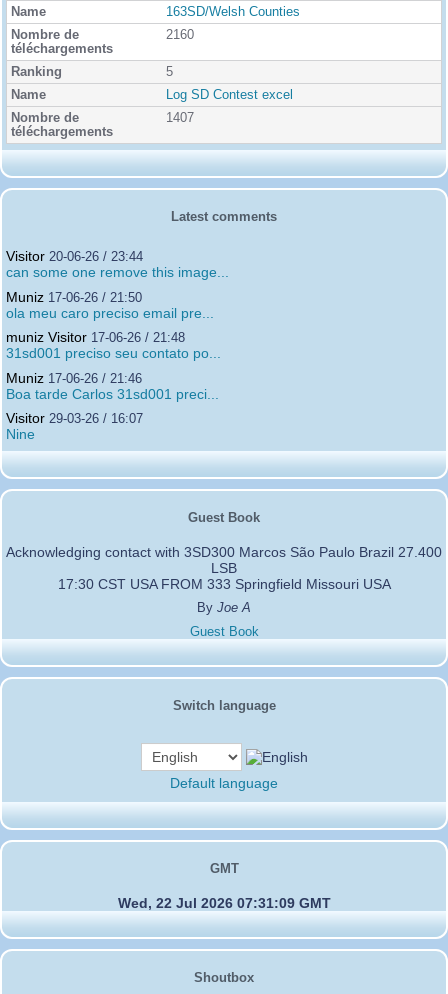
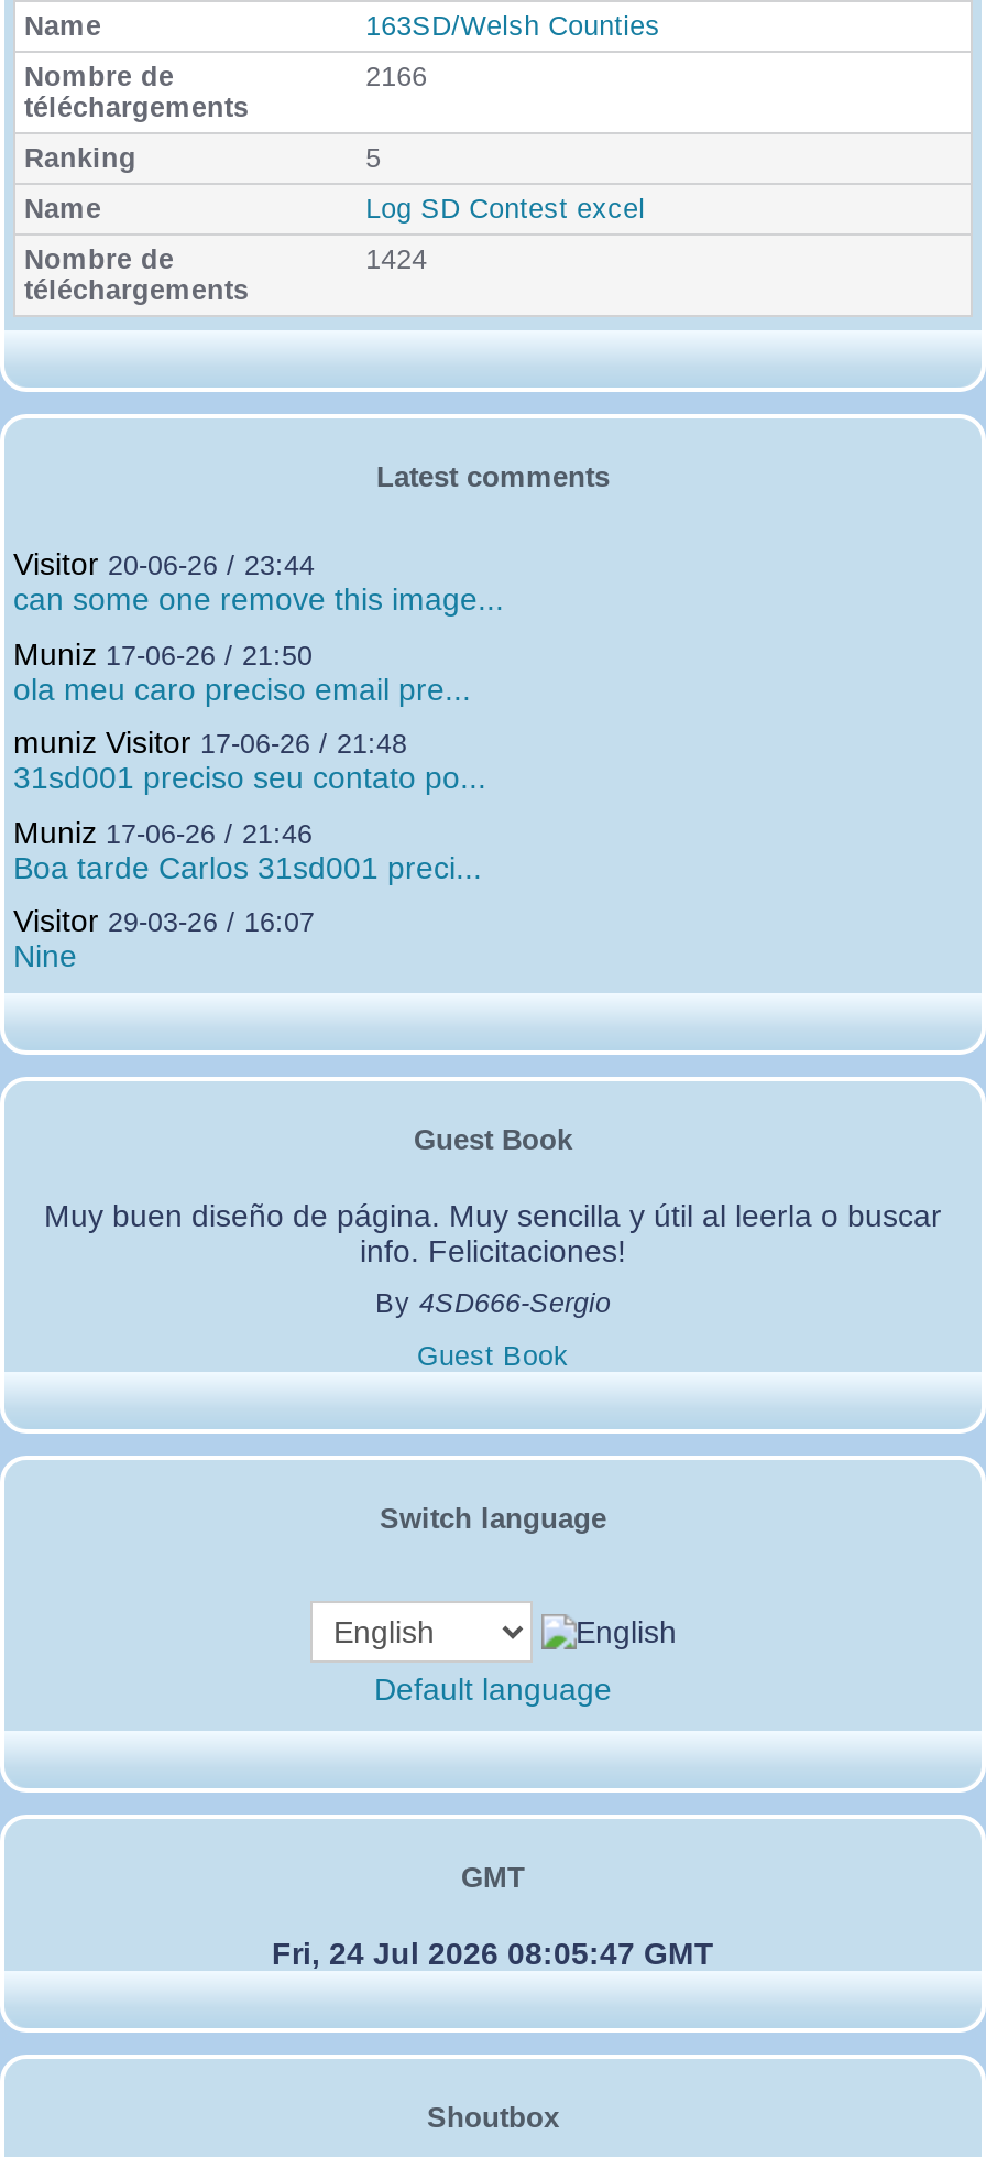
- 2160
+ 2166

- 1407
+ 1424

- Acknowledging contact with 3SD300 Marcos São Paulo Brazil 27.400
- LSB
- 17:30 CST USA FROM 333 Springfield Missouri USA
+ Muy buen diseño de página. Muy sencilla y útil al leerla o buscar
+ info. Felicitaciones!

- By Joe A
+ By 4SD666-Sergio

- Wed, 22 Jul 2026 07:31:09 GMT
+ Fri, 24 Jul 2026 08:05:47 GMT
